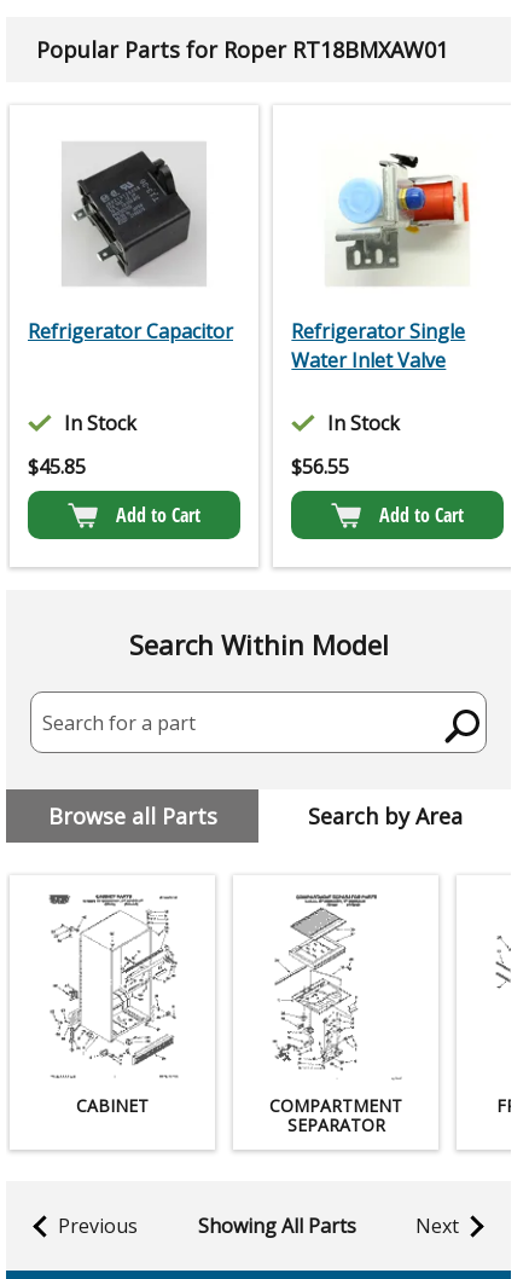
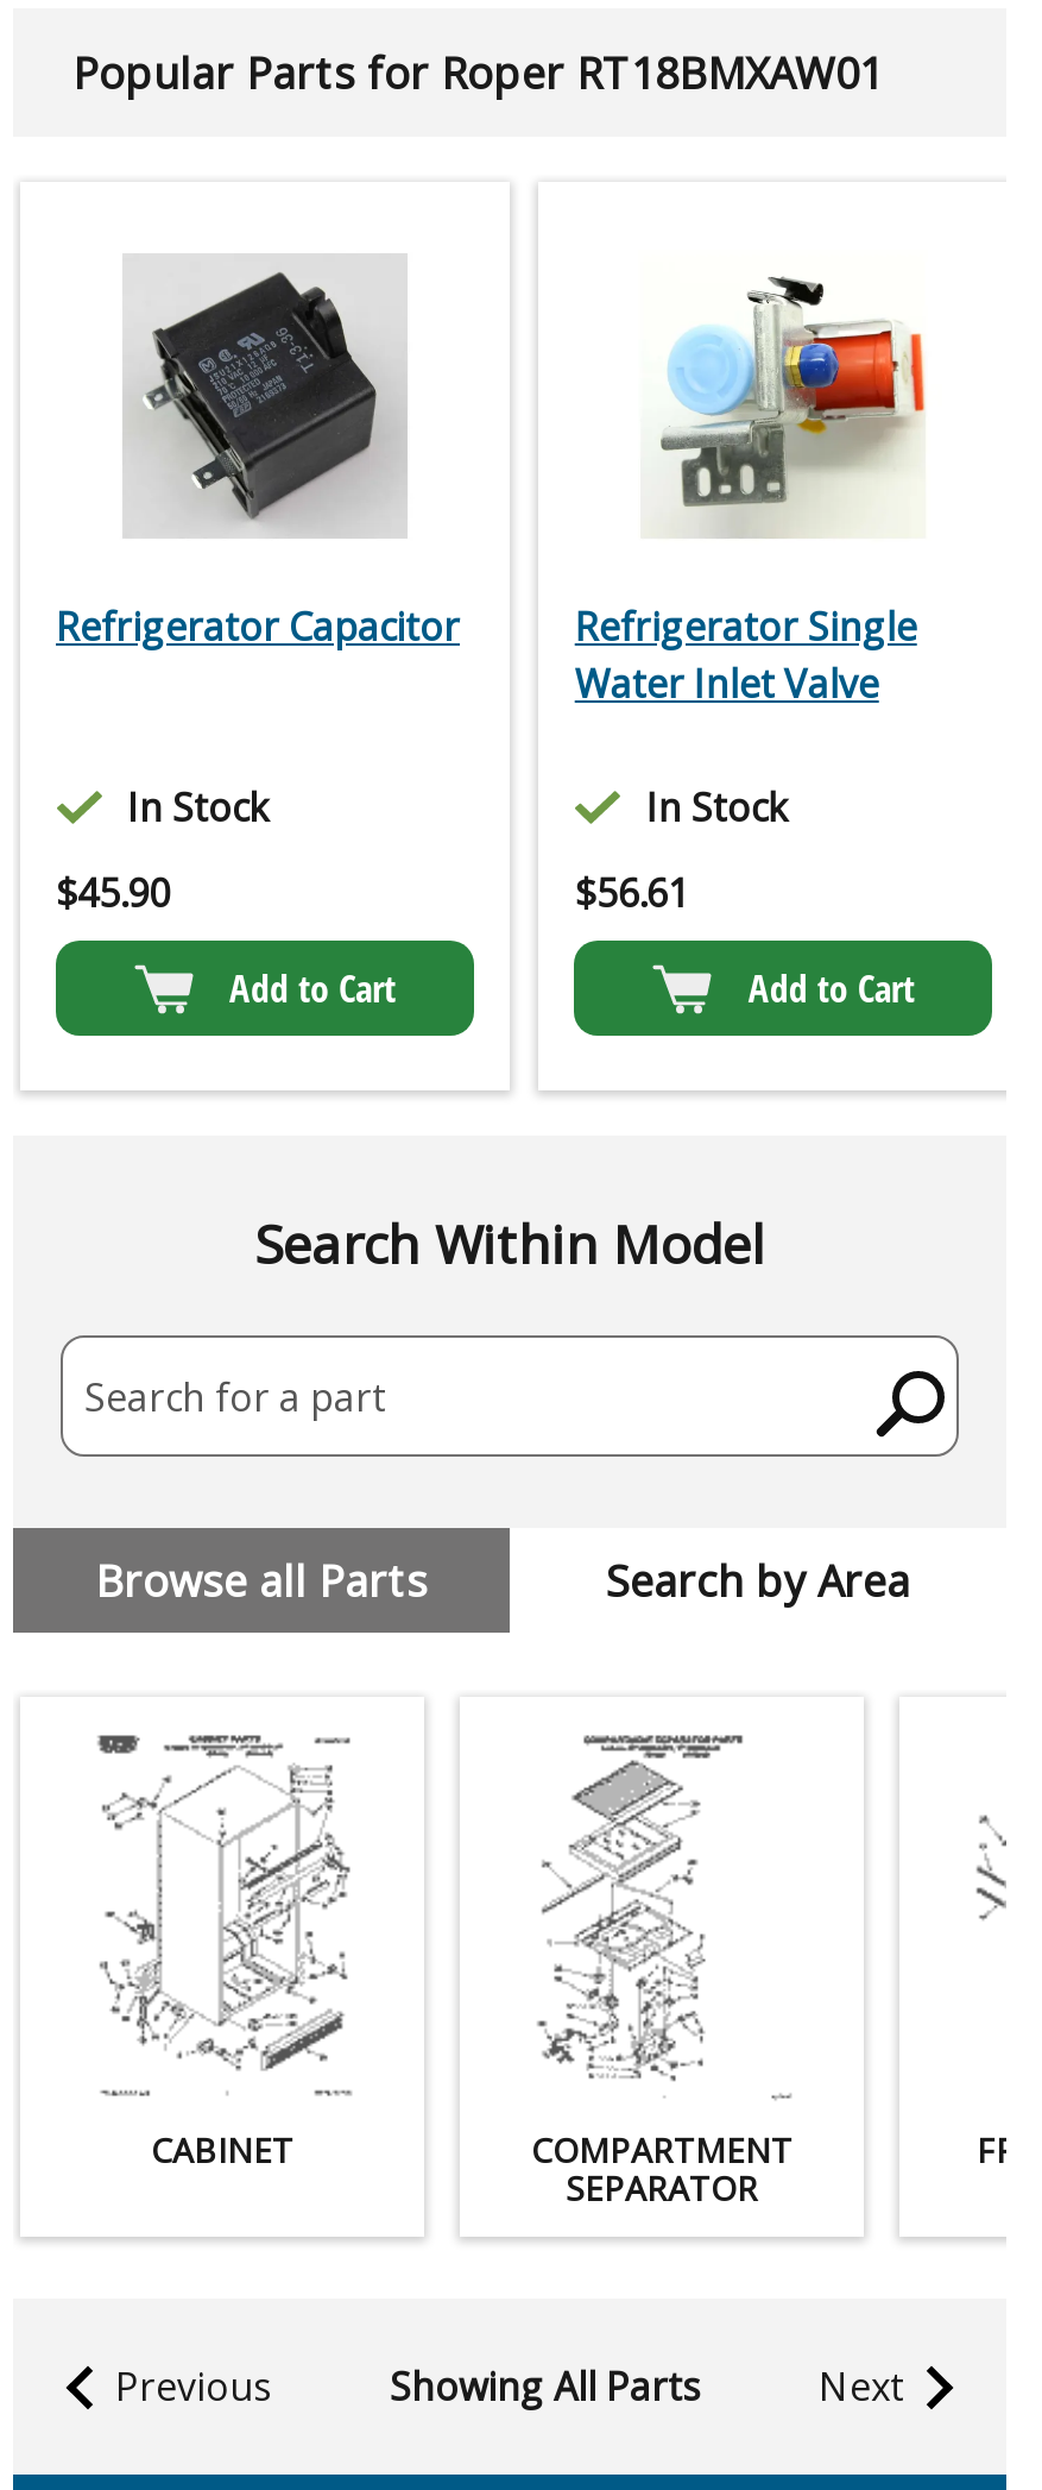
- $45.85
+ $45.90

- $56.55
+ $56.61
